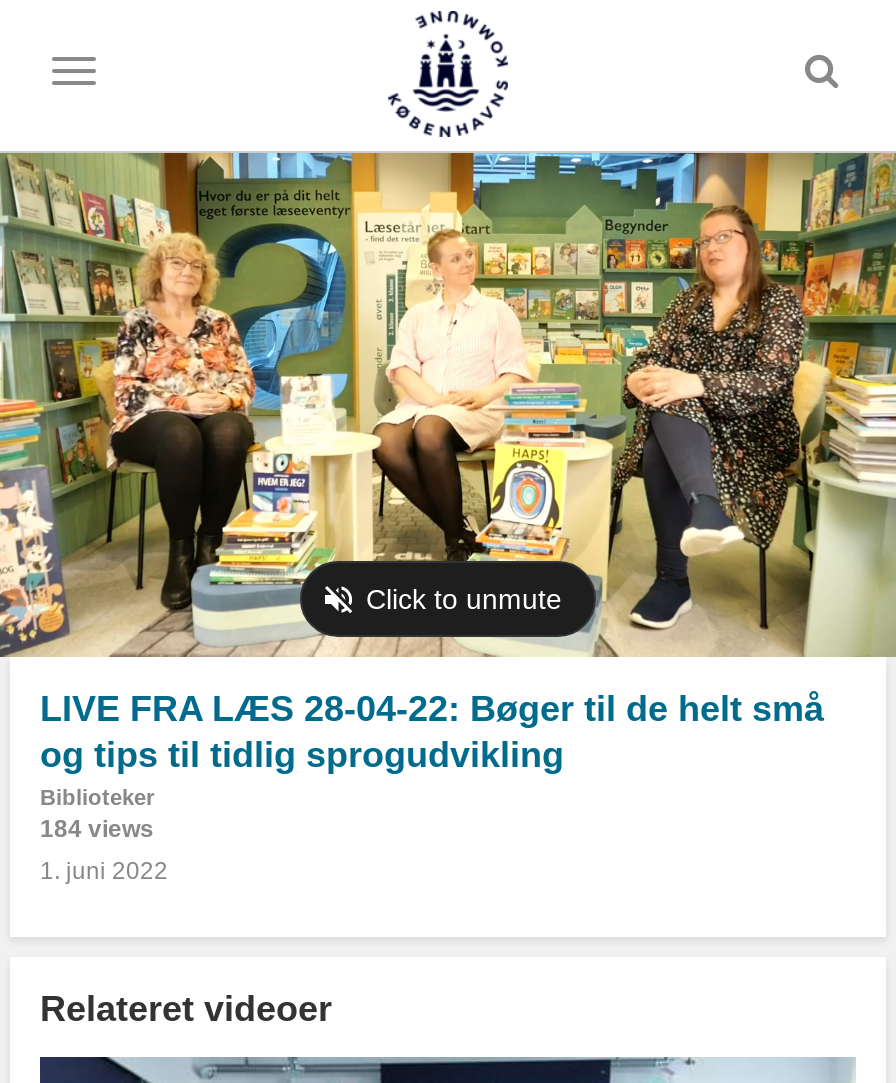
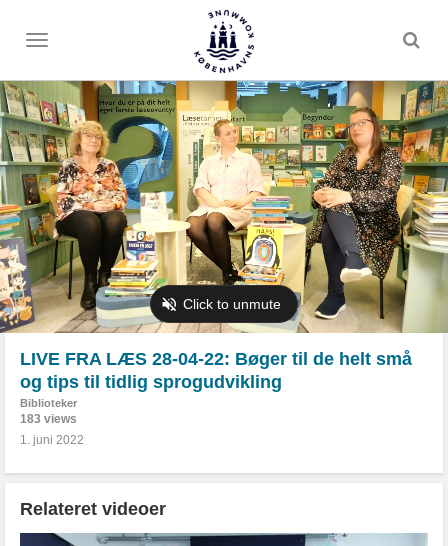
- 184 views
+ 183 views
